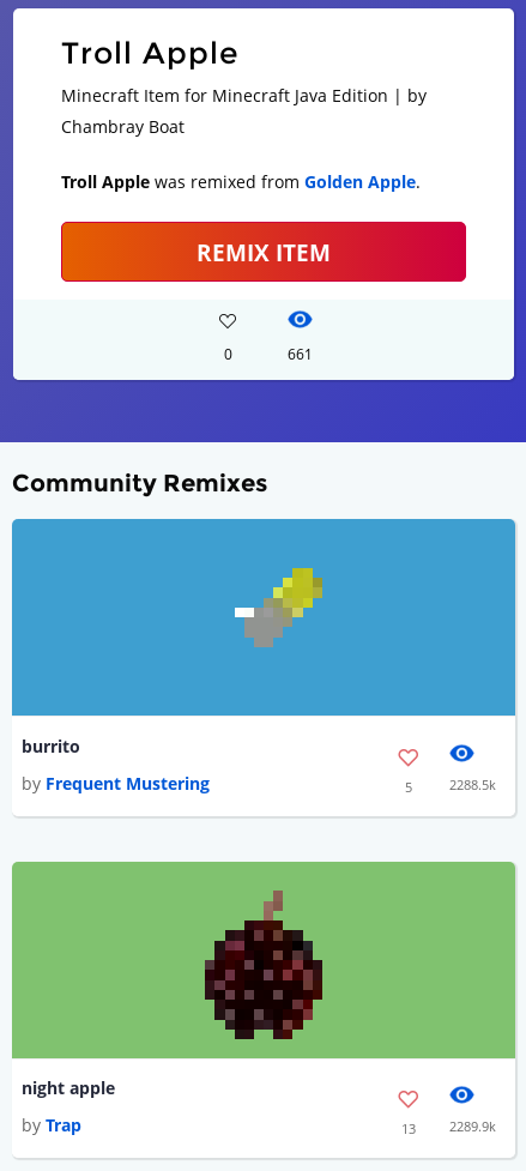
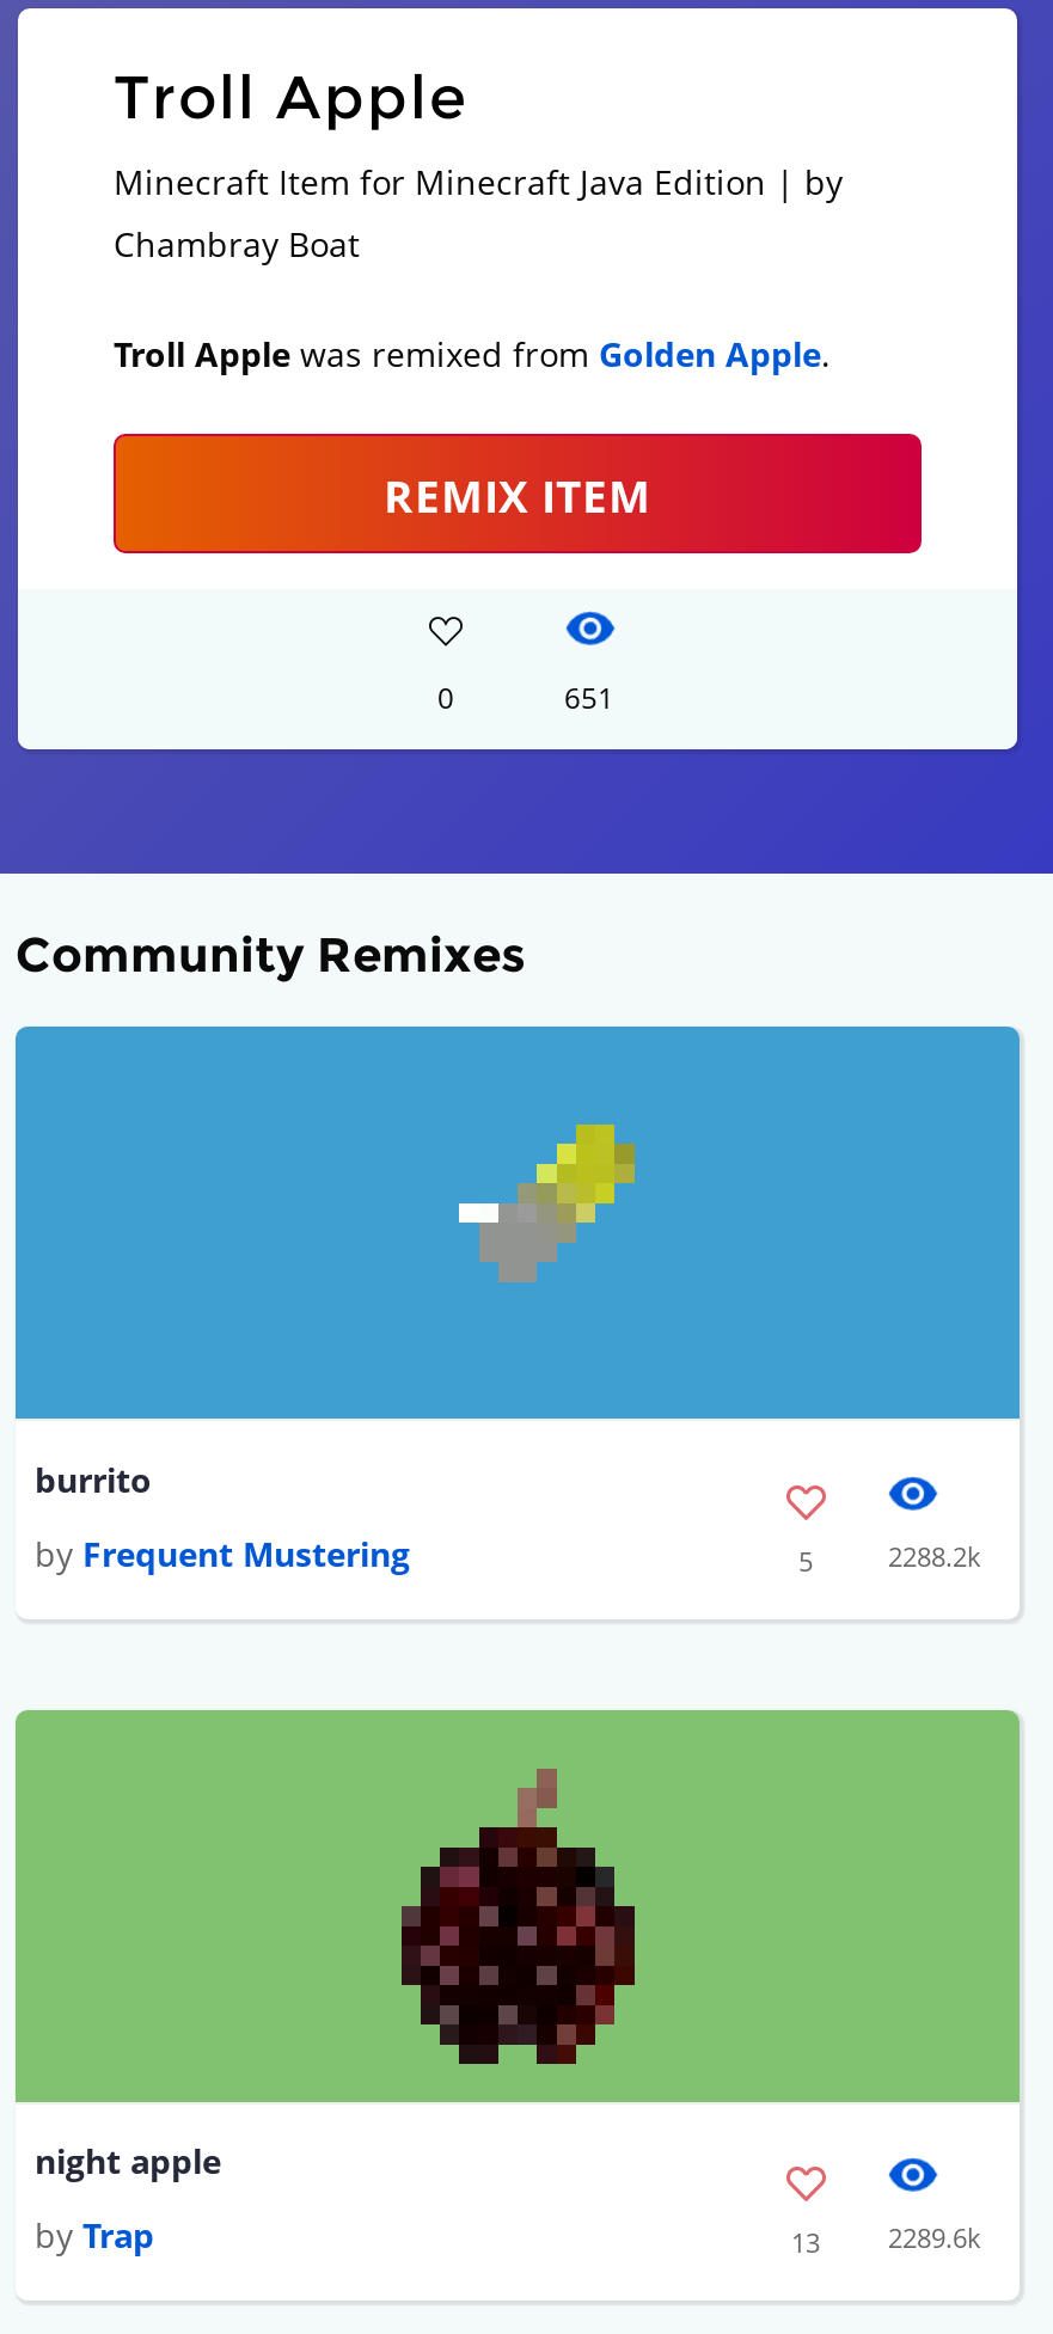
- 661
+ 651

- 2288.5k
+ 2288.2k

- 13 2289.9k
+ 13 2289.6k
